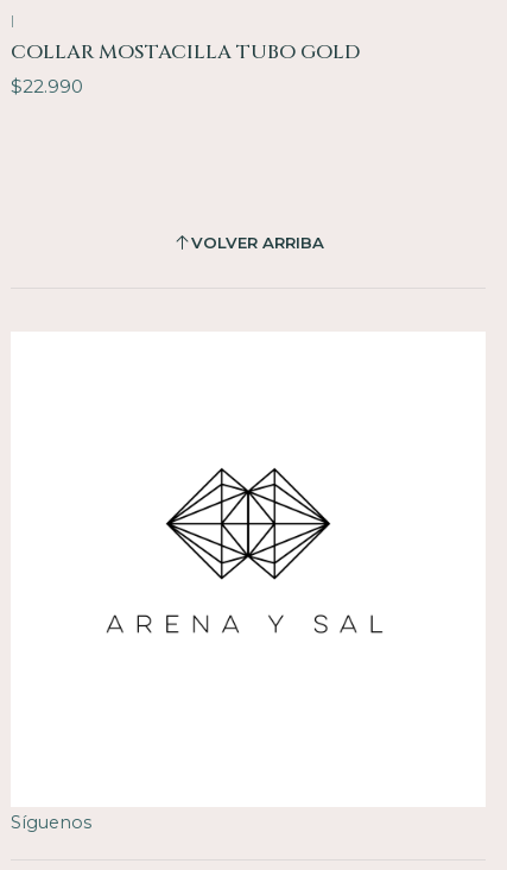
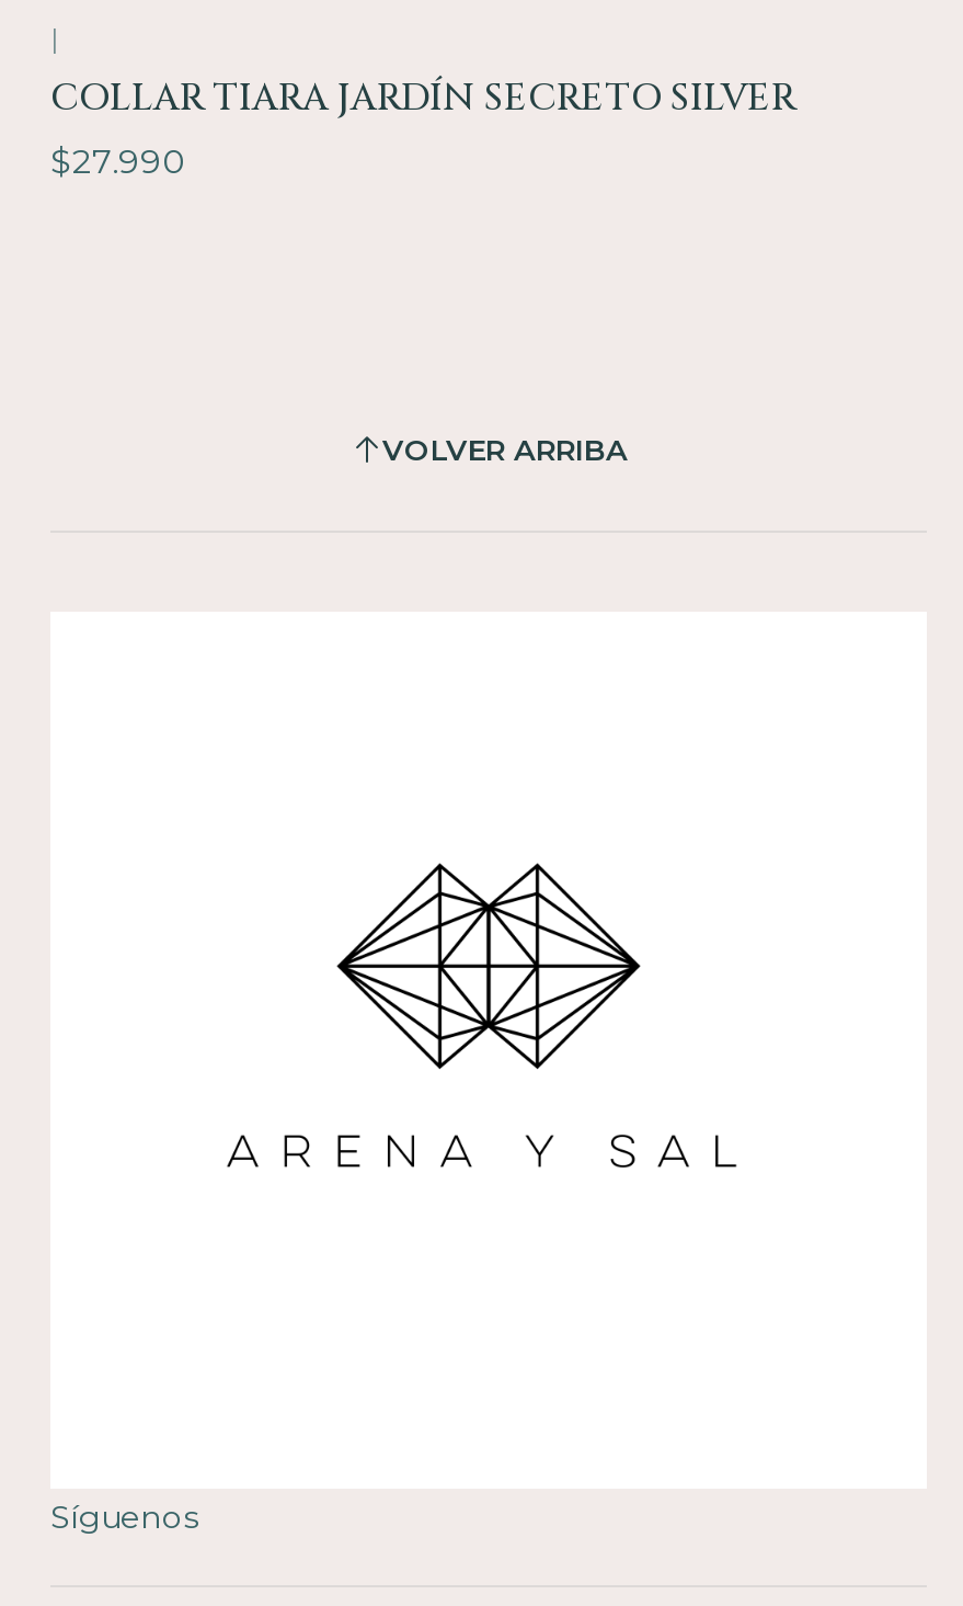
- COLLAR MOSTACILLA TUBO GOLD
- $22.990
+ COLLAR TIARA JARDÍN SECRETO SILVER
+ $27.990
